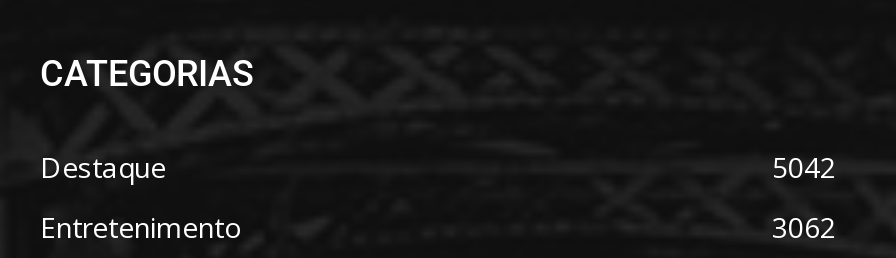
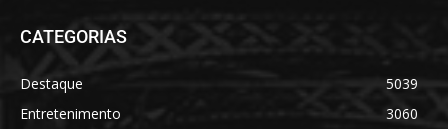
- 5042
+ 5039

- 3062
+ 3060
